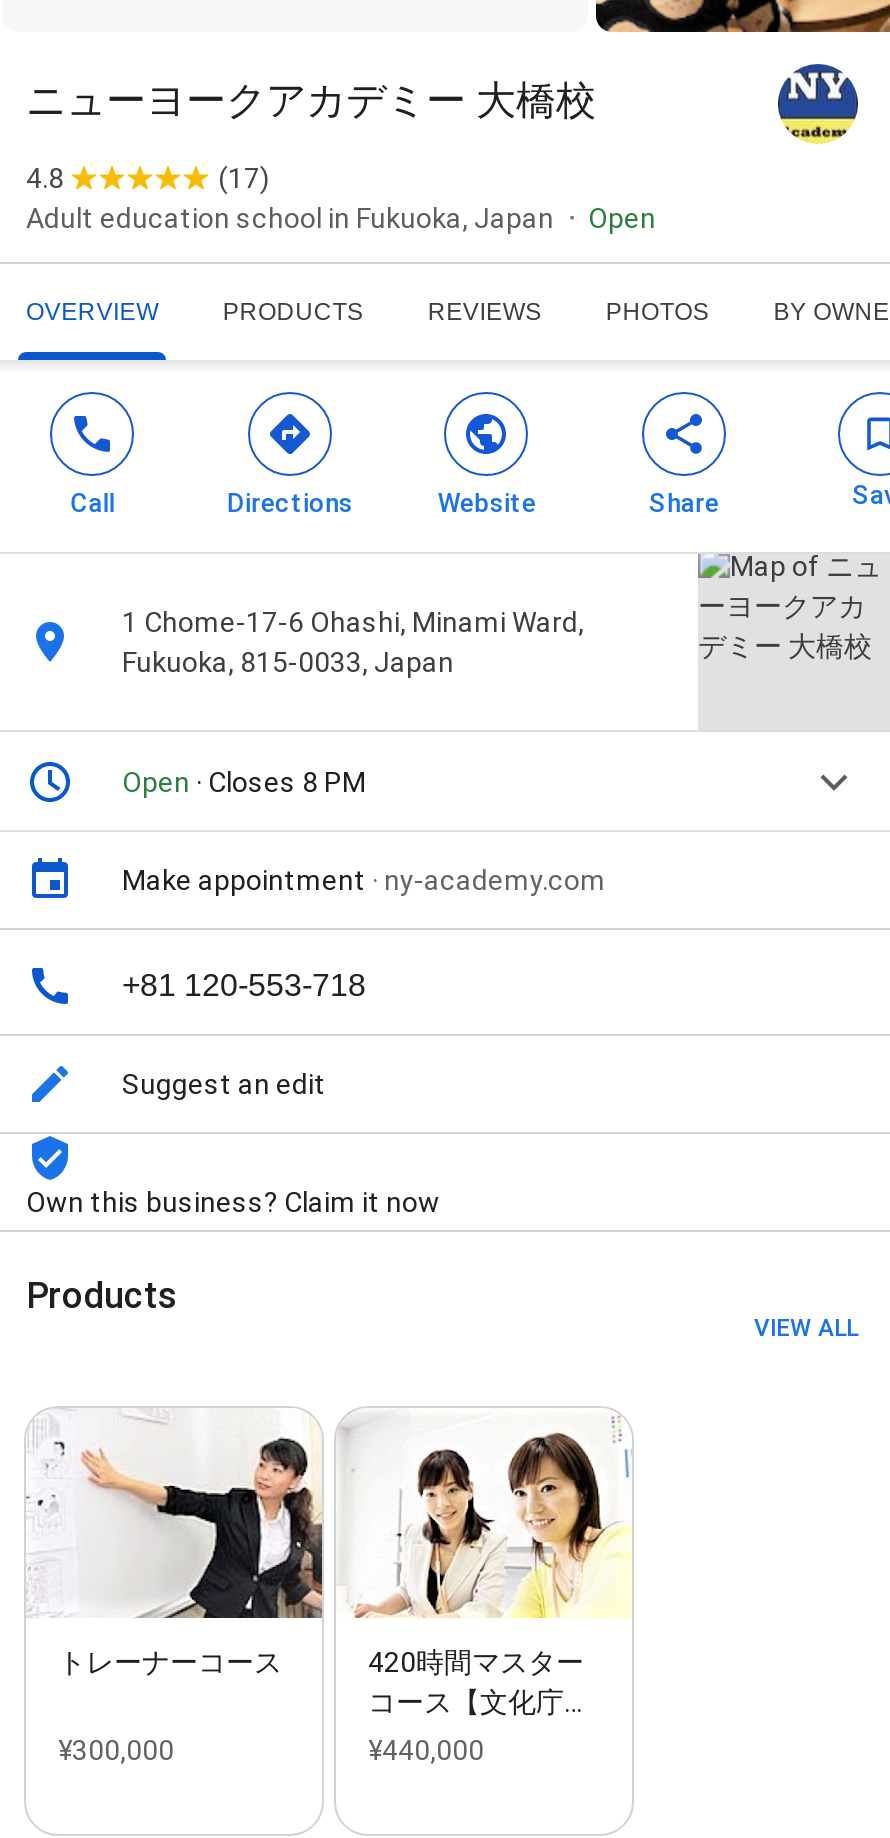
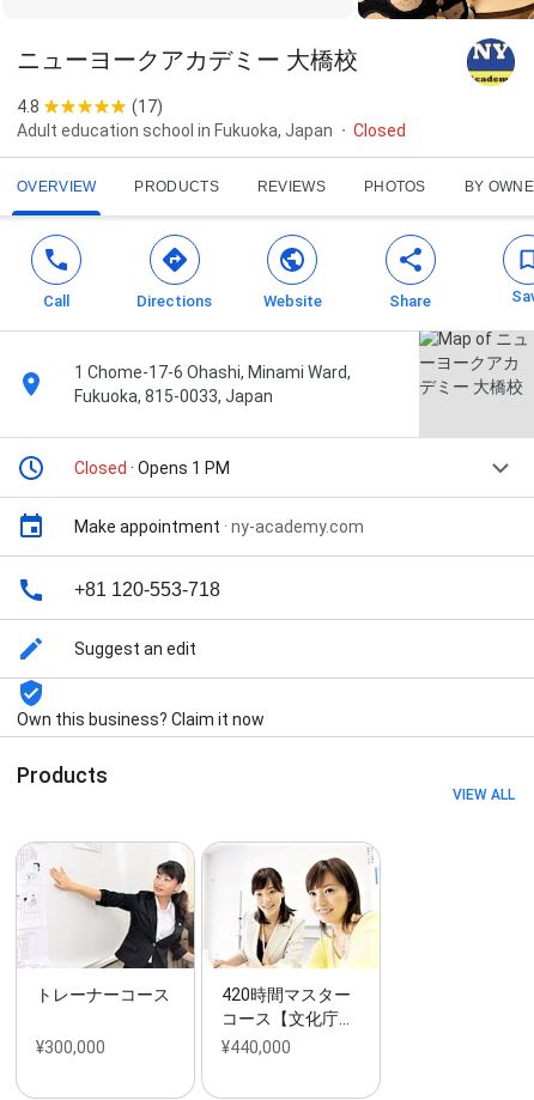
- Open
+ Closed

- Open · Closes 8 PM
+ Closed · Opens 1 PM
